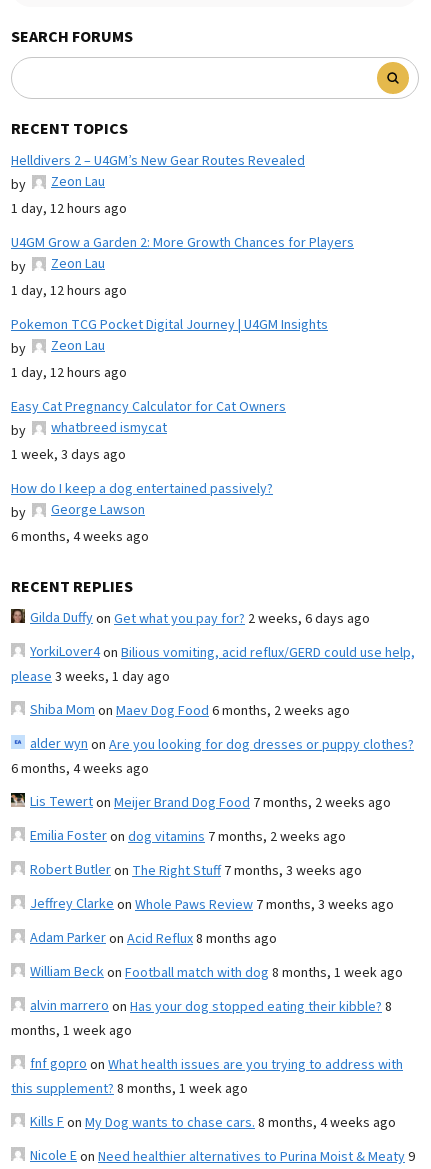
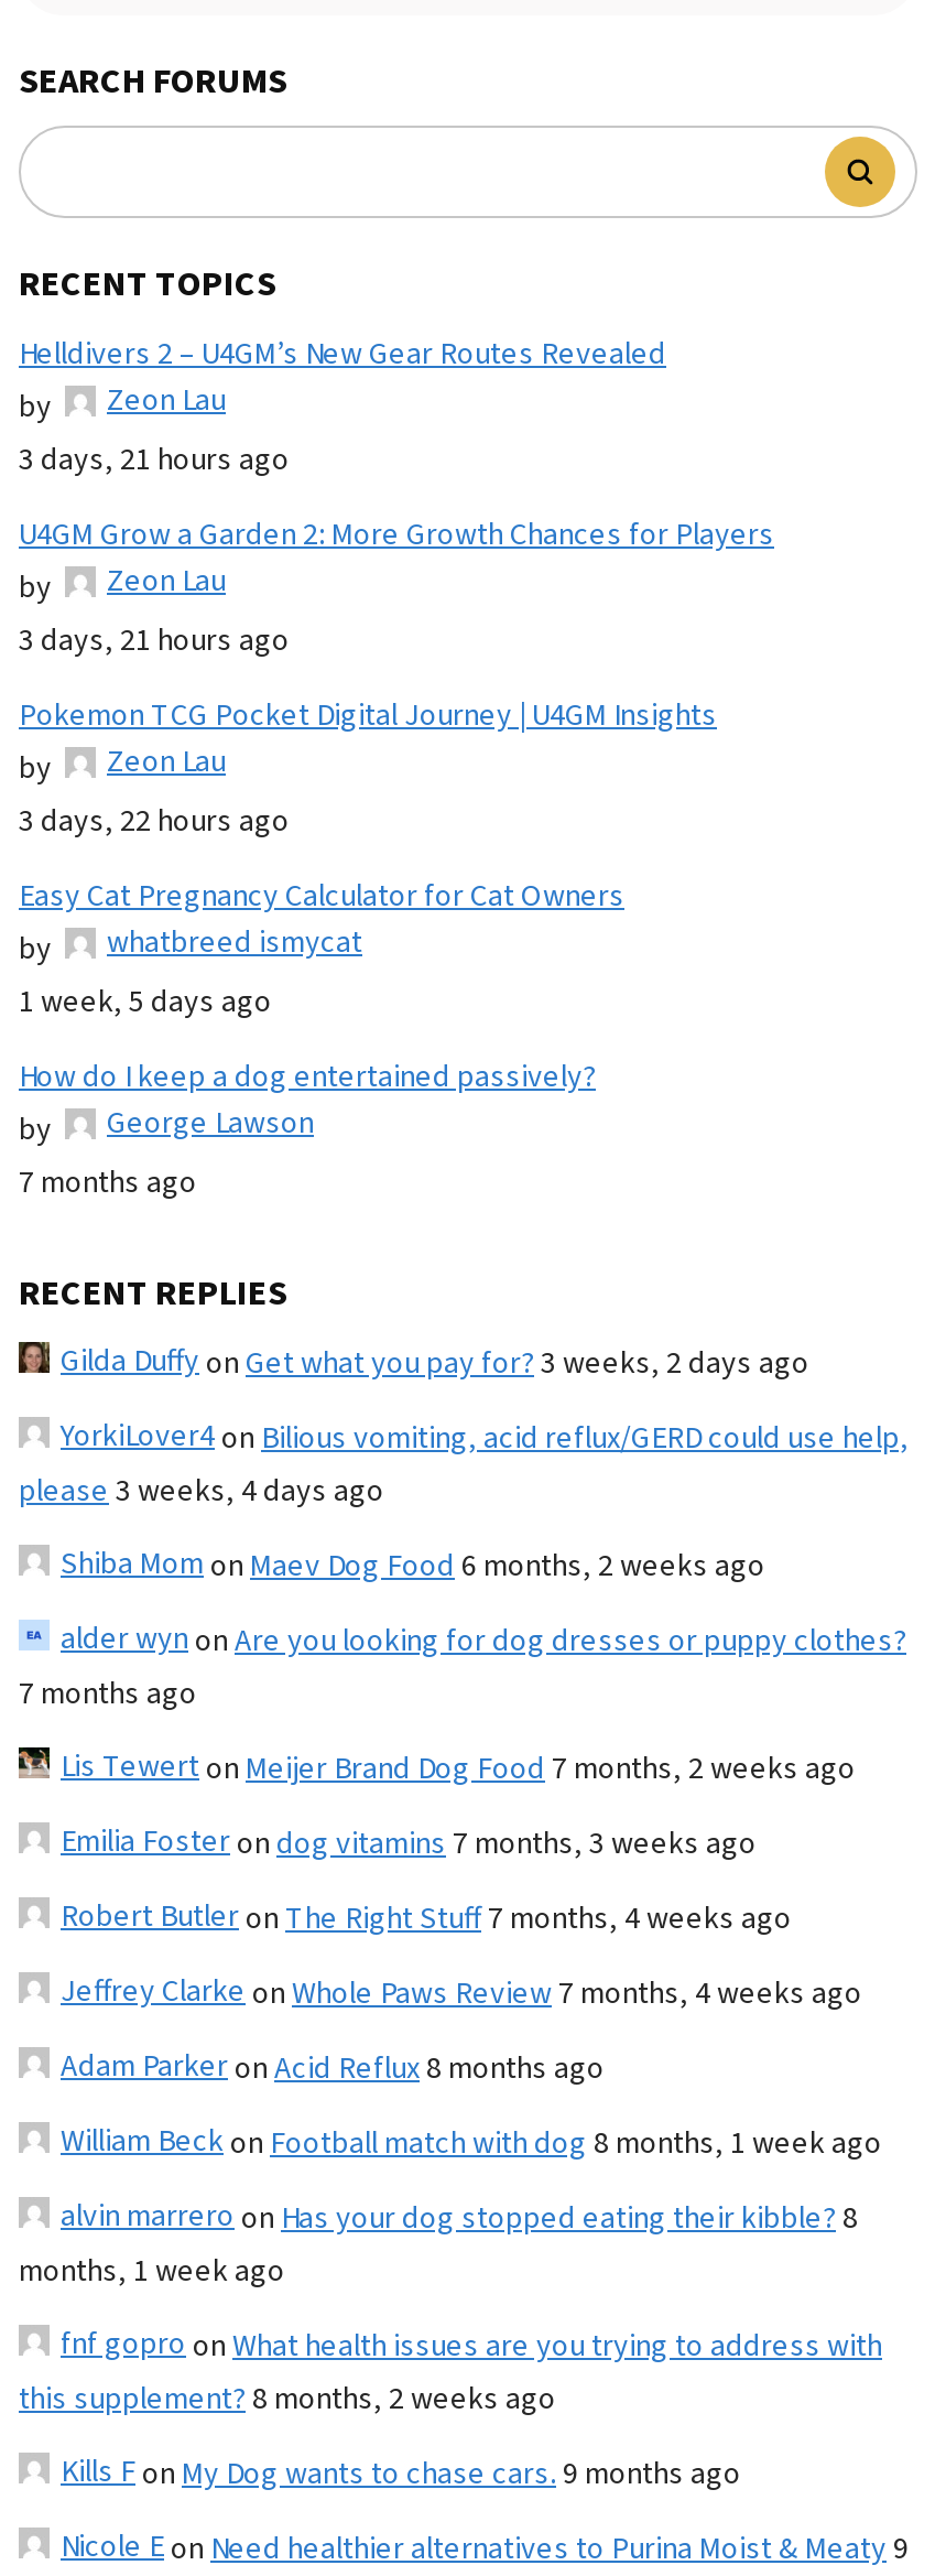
- 1 day, 12 hours ago
+ 3 days, 21 hours ago

- 1 day, 12 hours ago
+ 3 days, 21 hours ago

- 1 day, 12 hours ago
+ 3 days, 22 hours ago

- 1 week, 3 days ago
+ 1 week, 5 days ago

- 6 months, 4 weeks ago
+ 7 months ago

- Gilda Duffyon Get what you pay for? 2 weeks, 6 days ago
+ Gilda Duffyon Get what you pay for? 3 weeks, 2 days ago

- please 3 weeks, 1 day ago
+ please 3 weeks, 4 days ago

- 6 months, 4 weeks ago
+ 7 months ago

- Emilia Fosteron dog vitamins 7 months, 2 weeks ago
+ Emilia Fosteron dog vitamins 7 months, 3 weeks ago

- Robert Butleron The Right Stuff 7 months, 3 weeks ago
+ Robert Butleron The Right Stuff 7 months, 4 weeks ago

- Jeffrey Clarkeon Whole Paws Review 7 months, 3 weeks ago
+ Jeffrey Clarkeon Whole Paws Review 7 months, 4 weeks ago

- this supplement? 8 months, 1 week ago
+ this supplement? 8 months, 2 weeks ago

- Kills Fon My Dog wants to chase cars. 8 months, 4 weeks ago
+ Kills Fon My Dog wants to chase cars. 9 months ago
